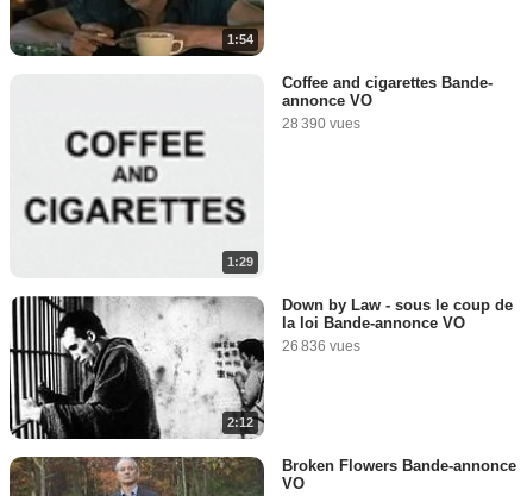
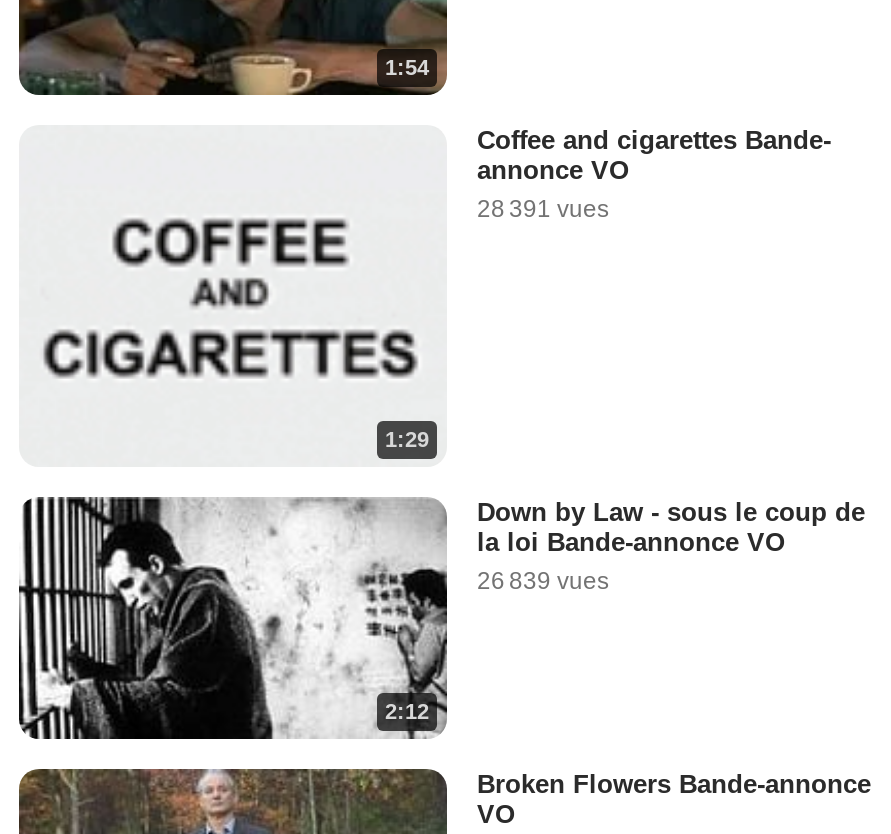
- 28 390 vues
+ 28 391 vues

- 26 836 vues
+ 26 839 vues
